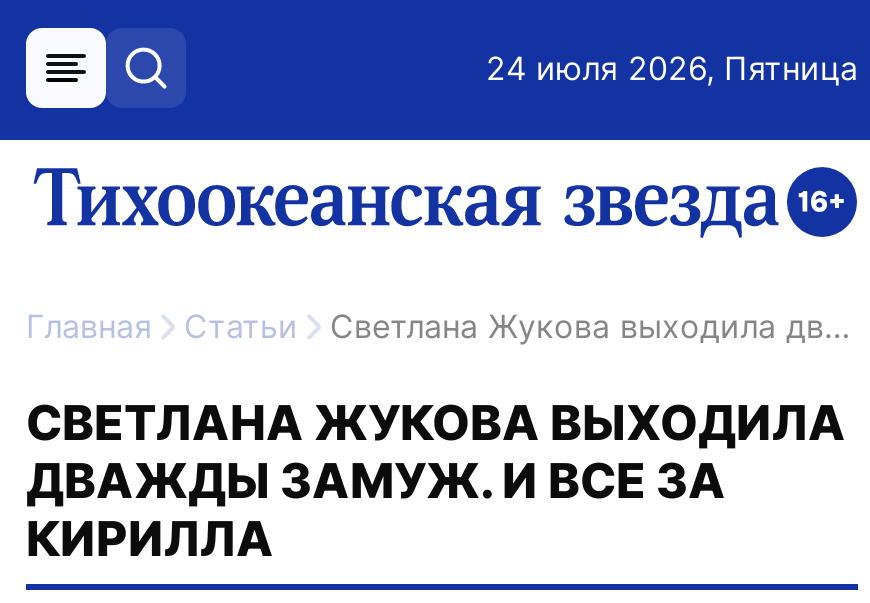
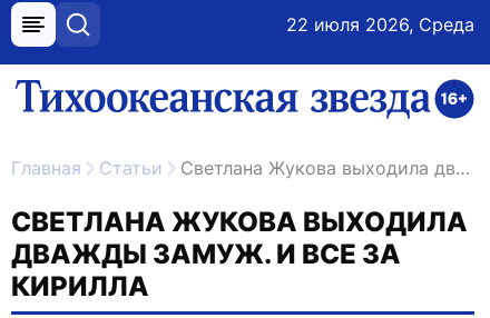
- 24 июля 2026, Пятница
+ 22 июля 2026, Среда
